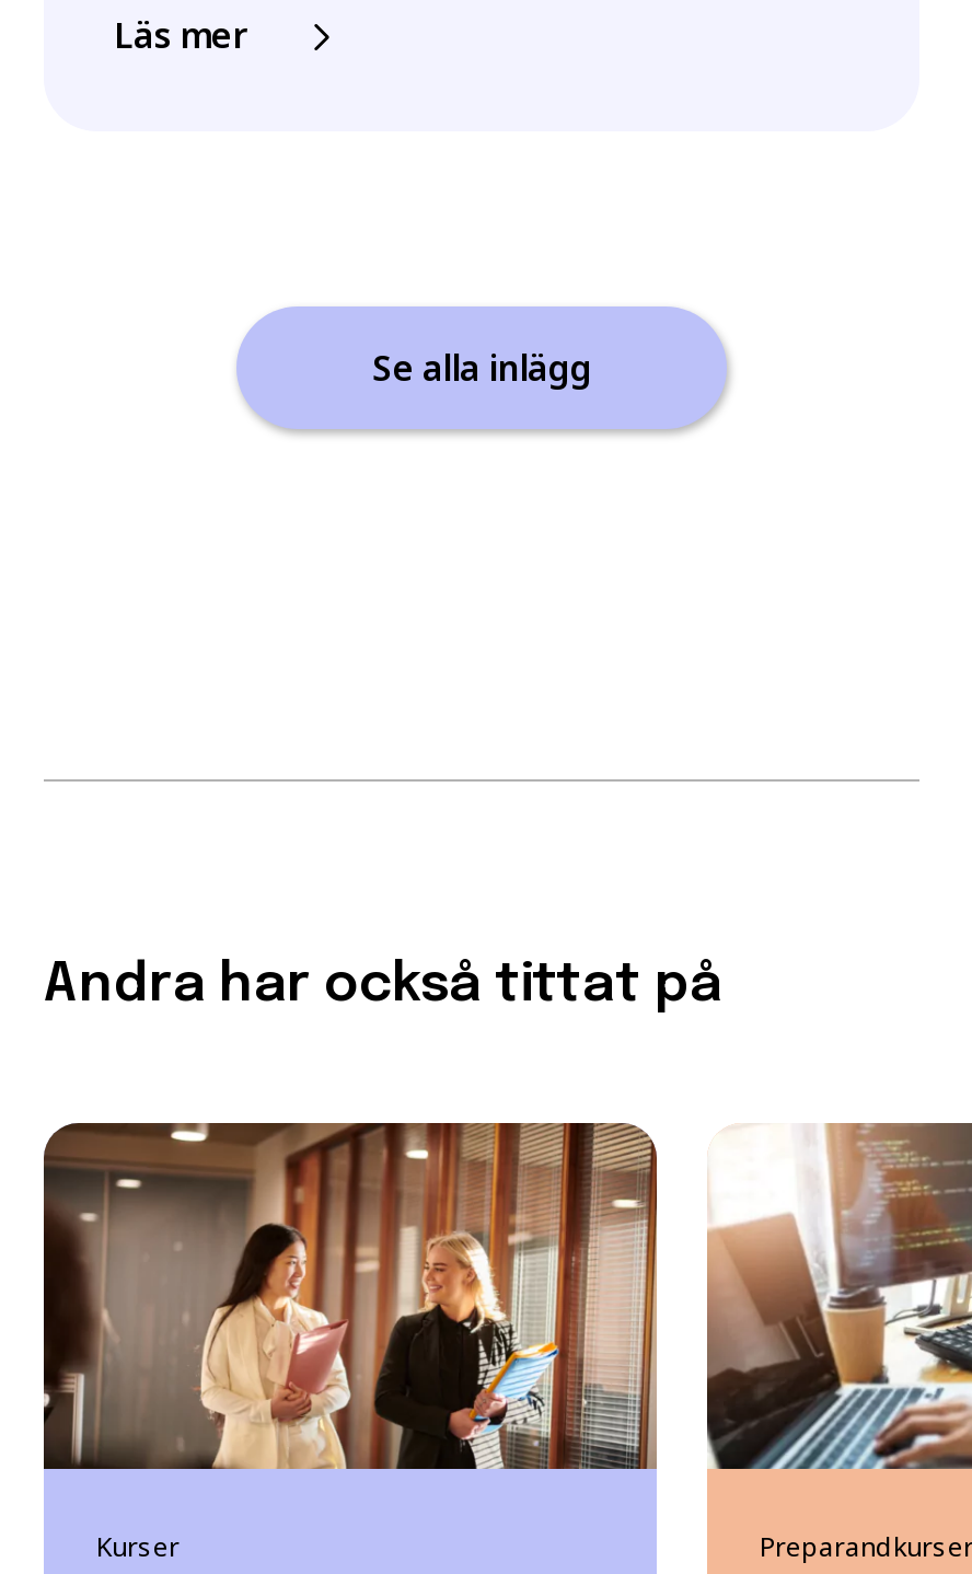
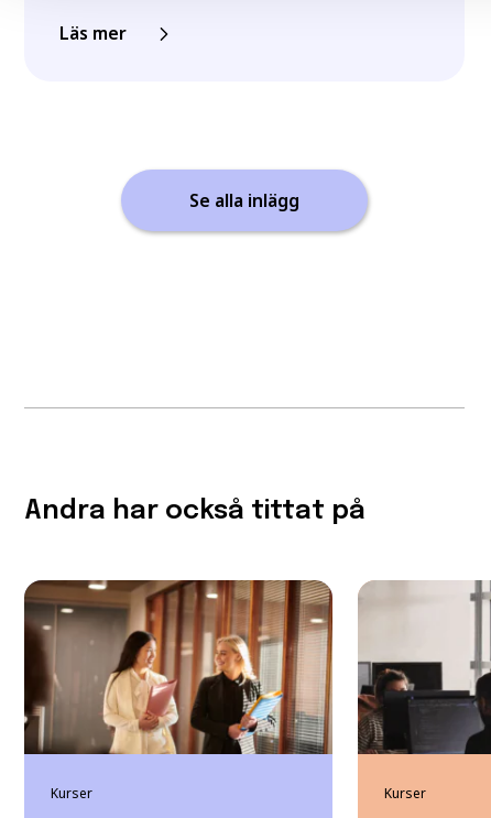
- [image]
- Preparandkurser
+ [image]
+ Kurser
